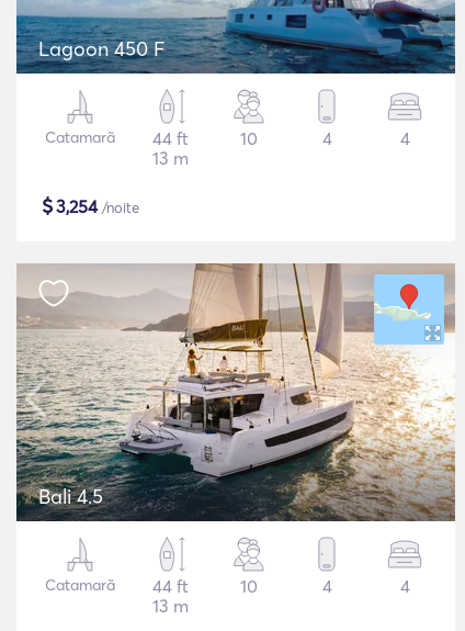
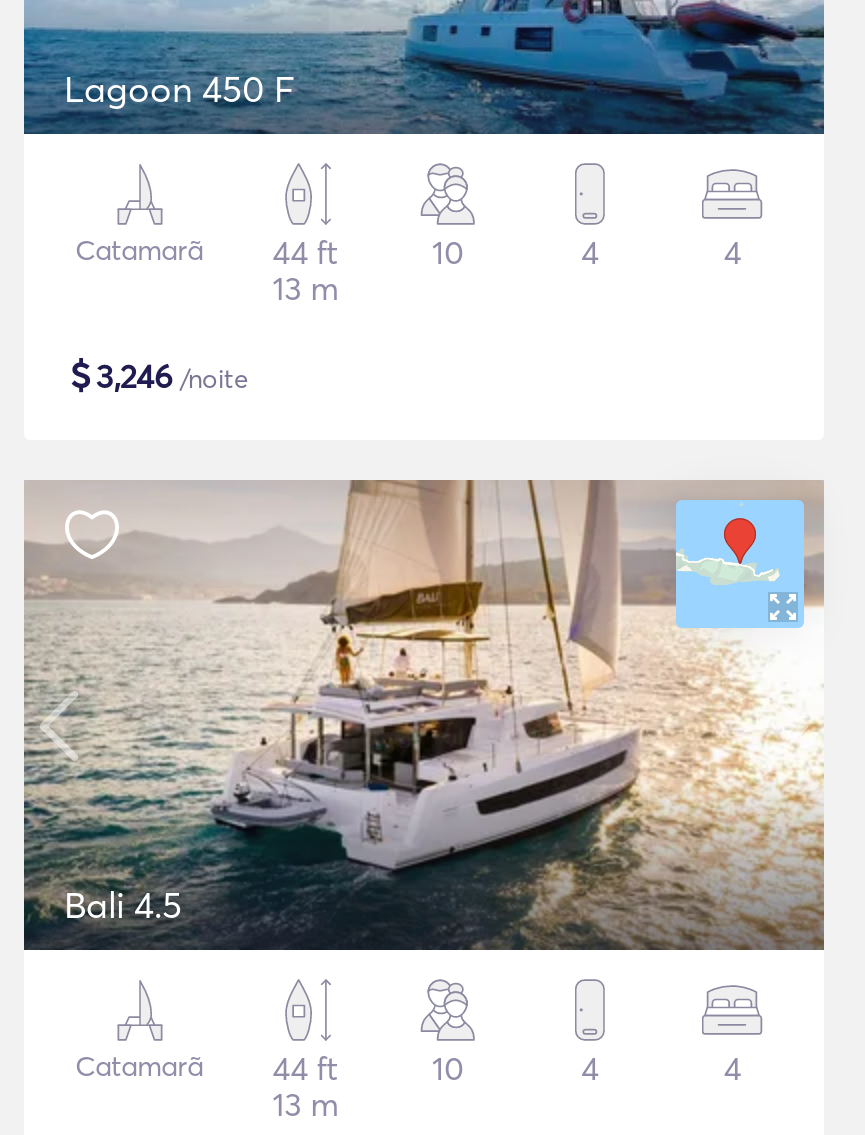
- $3,254 /noite
+ $3,246 /noite
